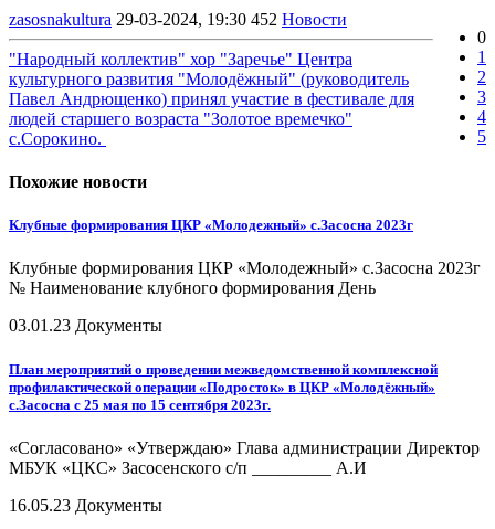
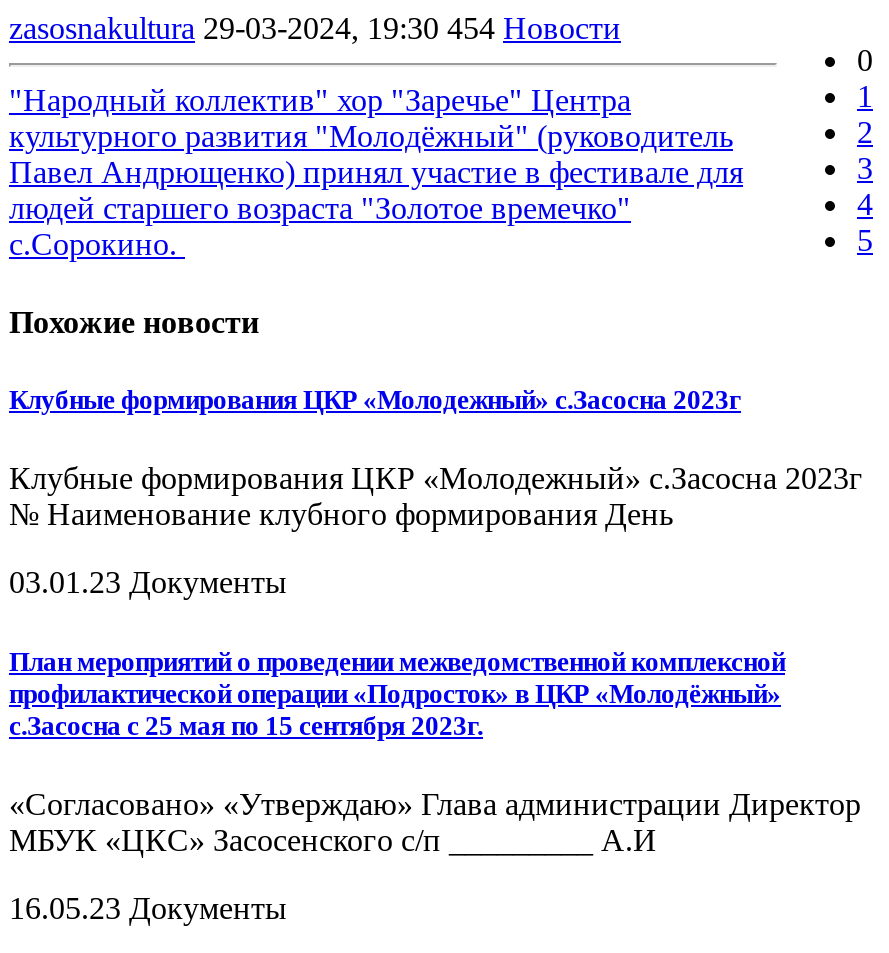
- zasosnakultura 29-03-2024, 19:30 452 Новости
+ zasosnakultura 29-03-2024, 19:30 454 Новости
